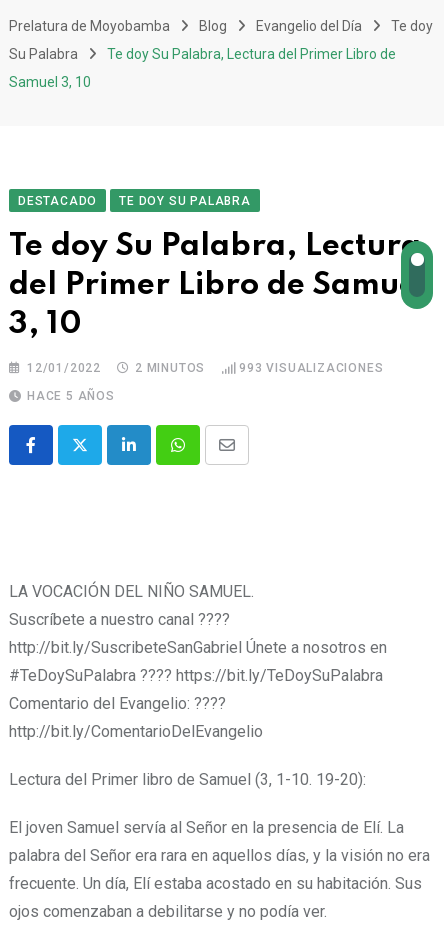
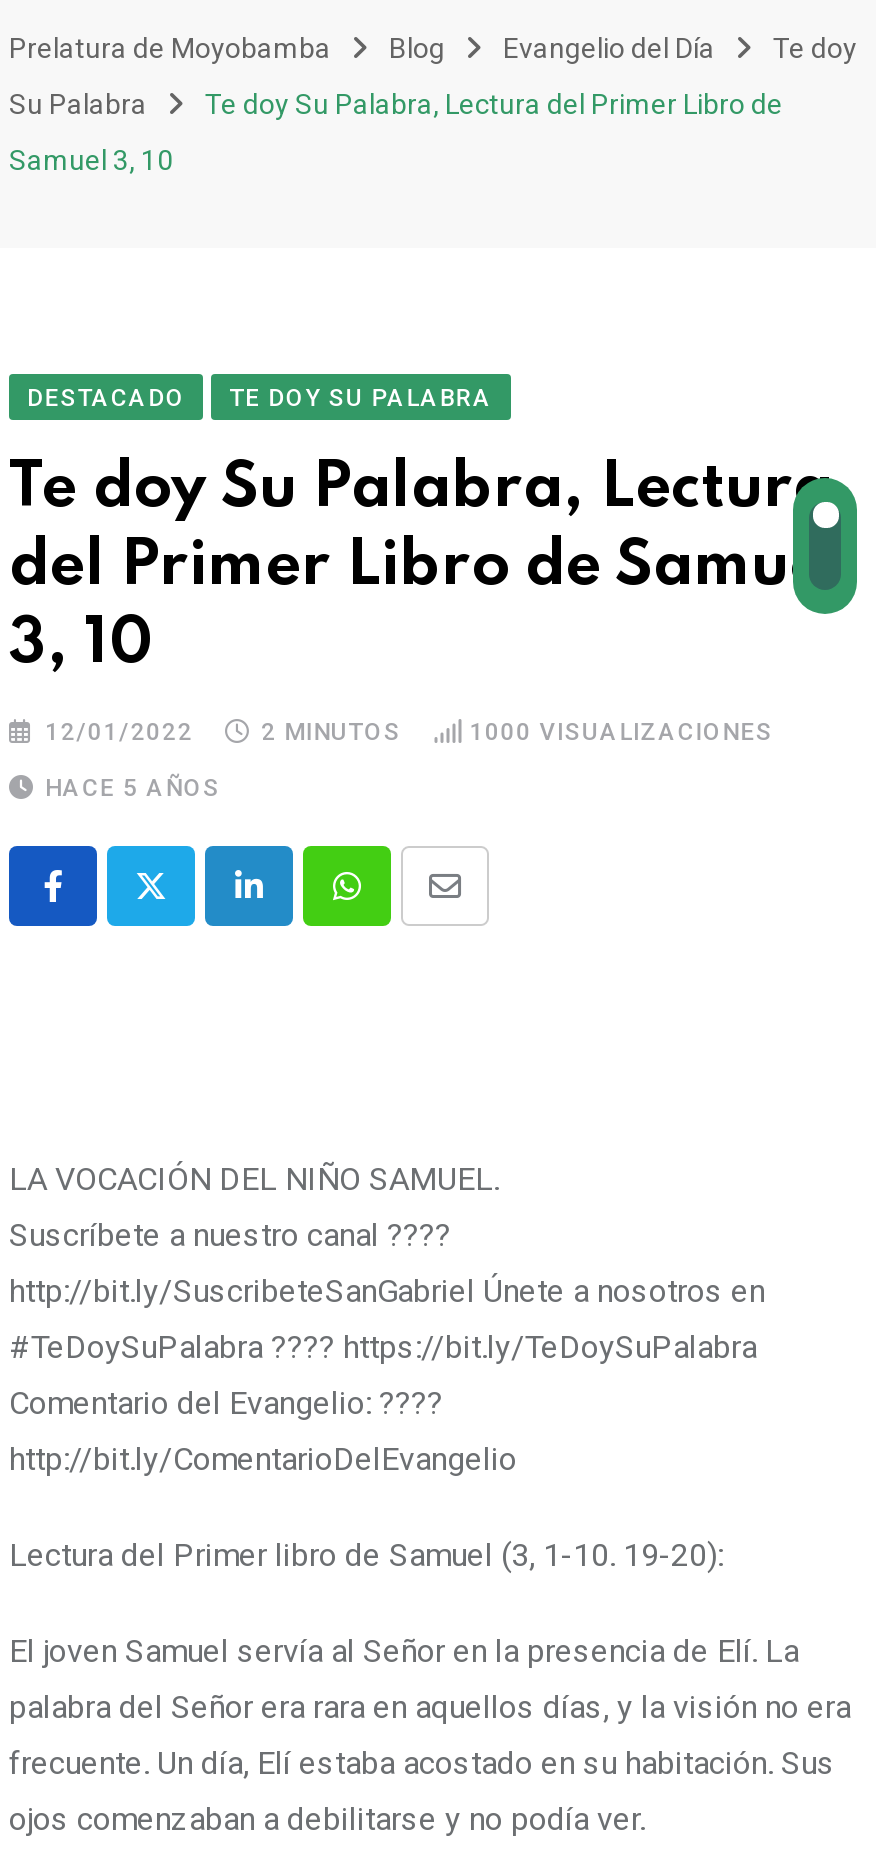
- 993 VISUALIZACIONES
+ 1000 VISUALIZACIONES
